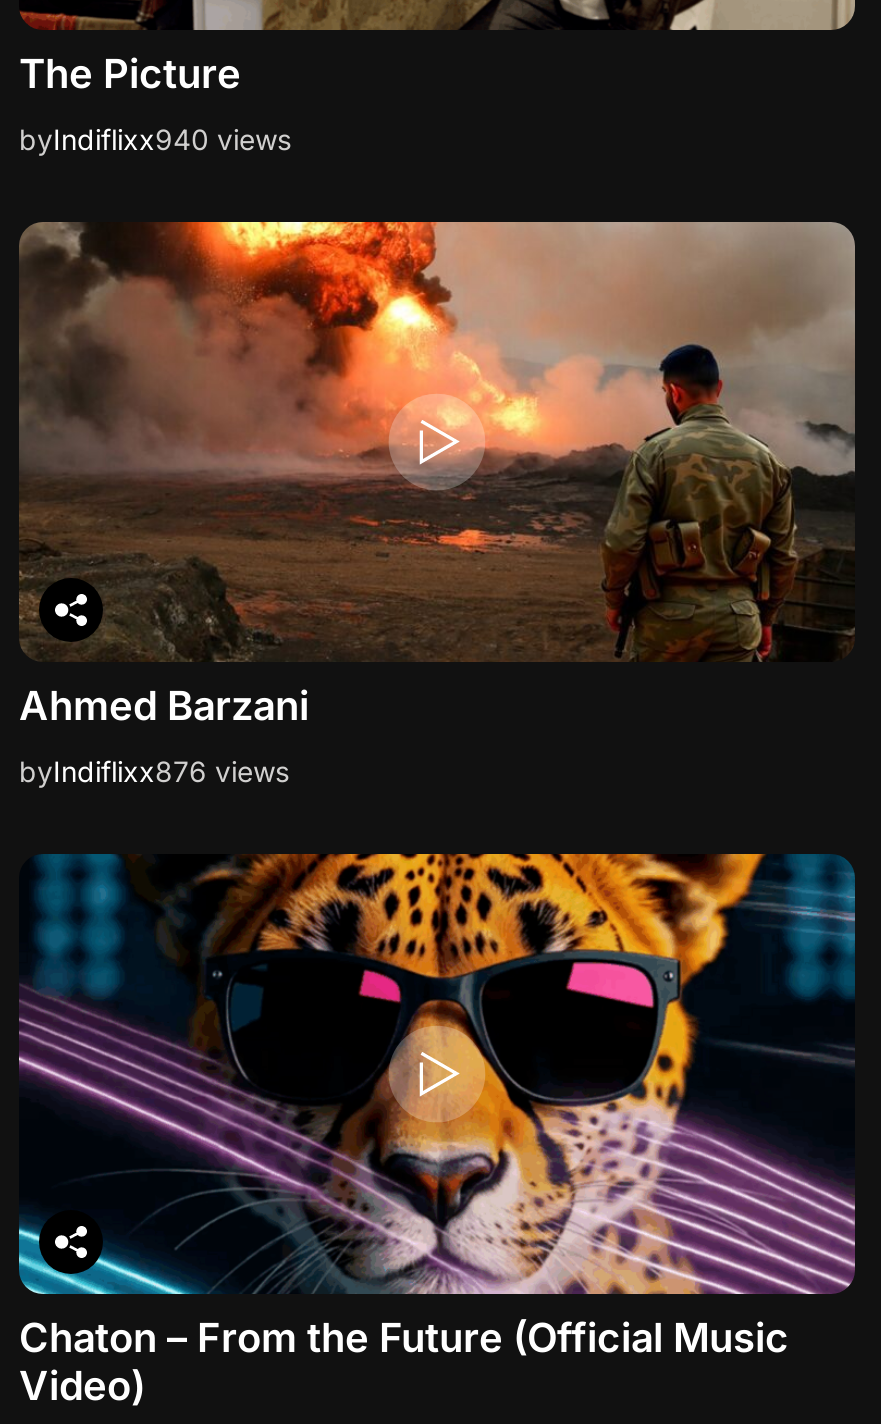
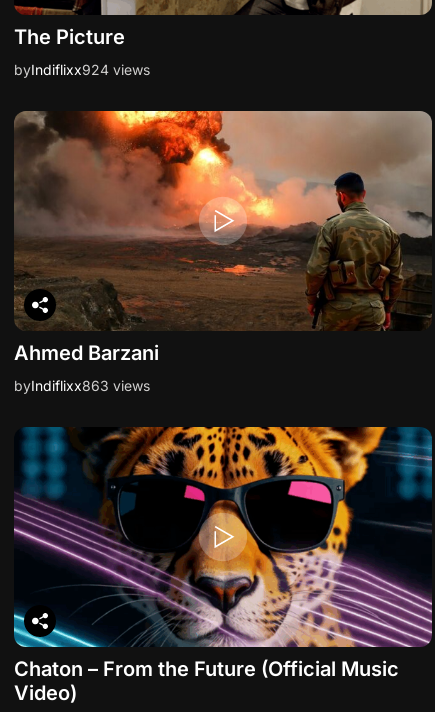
- byIndiflixx940 views
+ byIndiflixx924 views

- byIndiflixx876 views
+ byIndiflixx863 views
